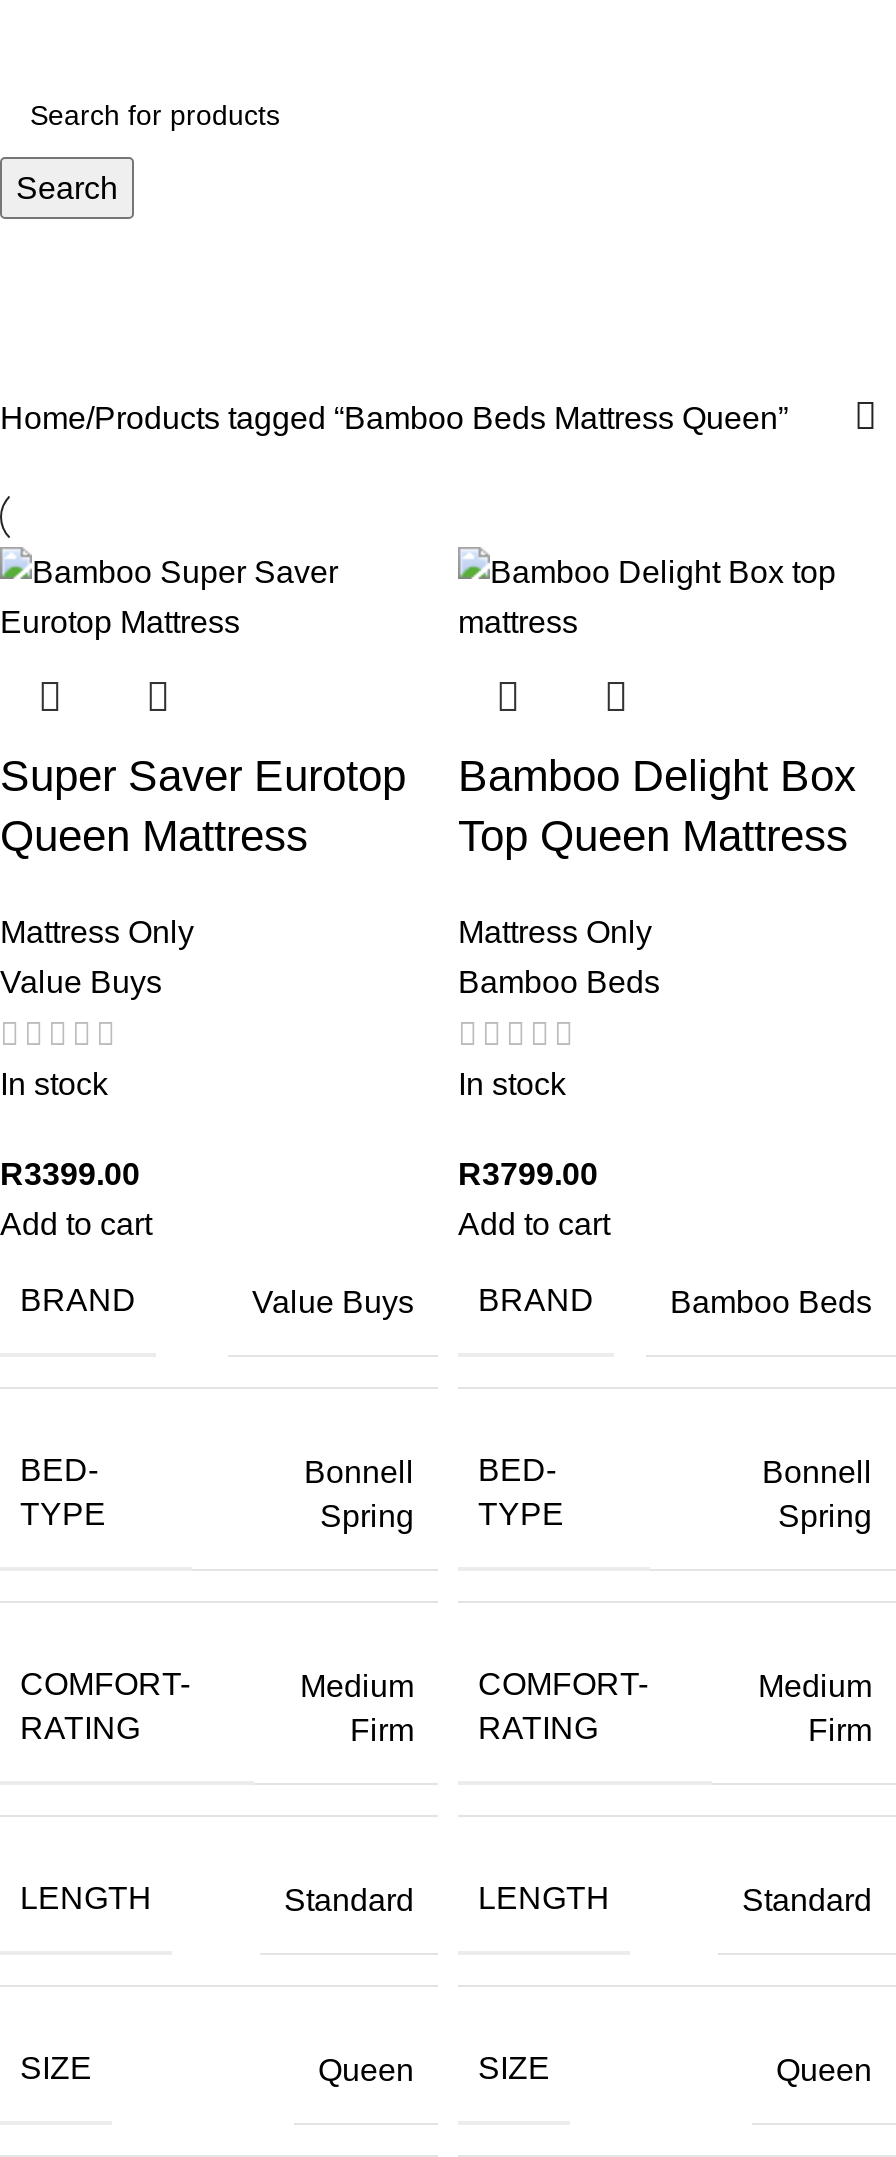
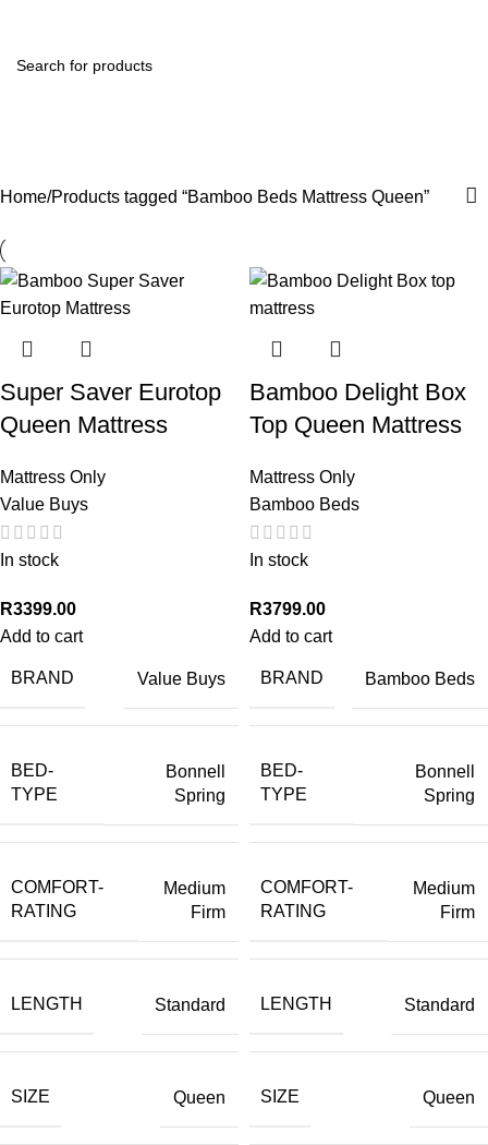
- Search
